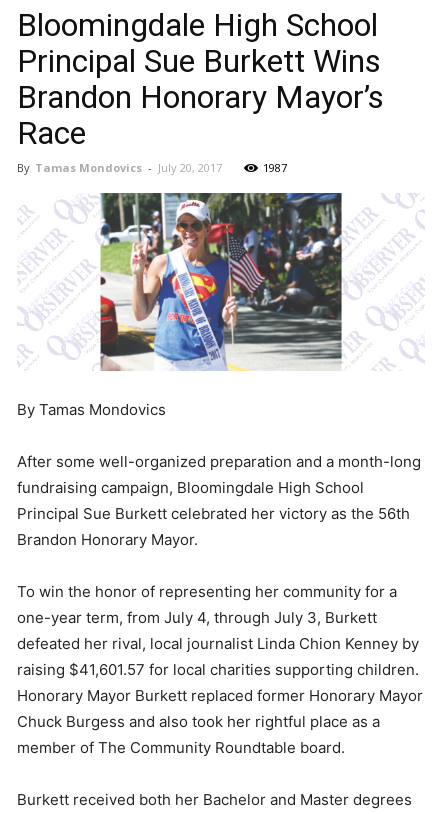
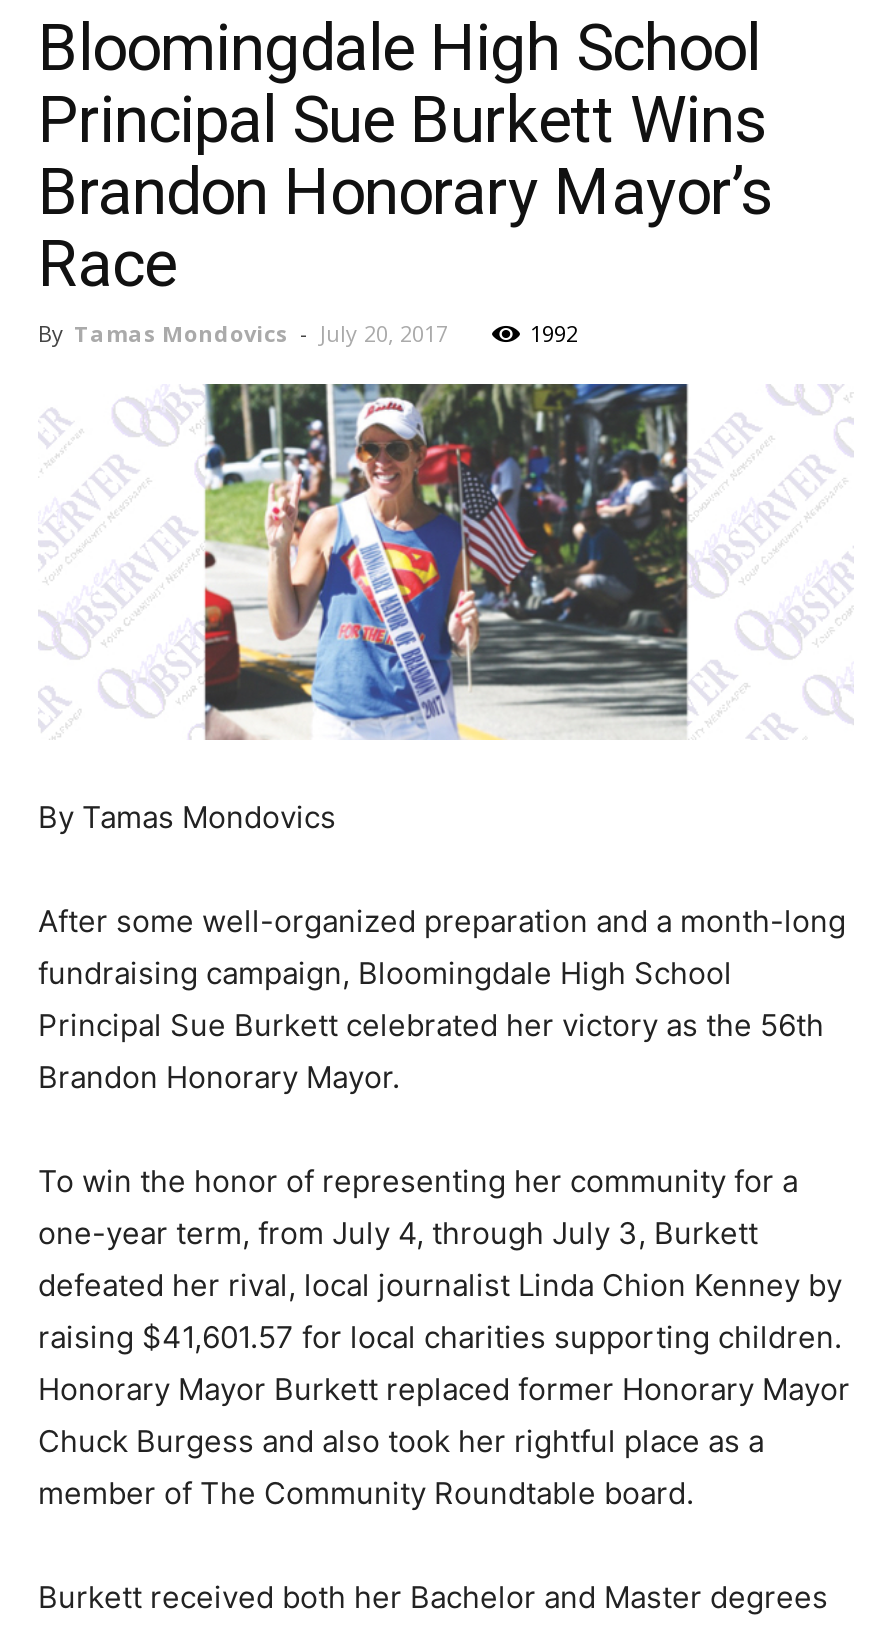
- 1987
+ 1992
